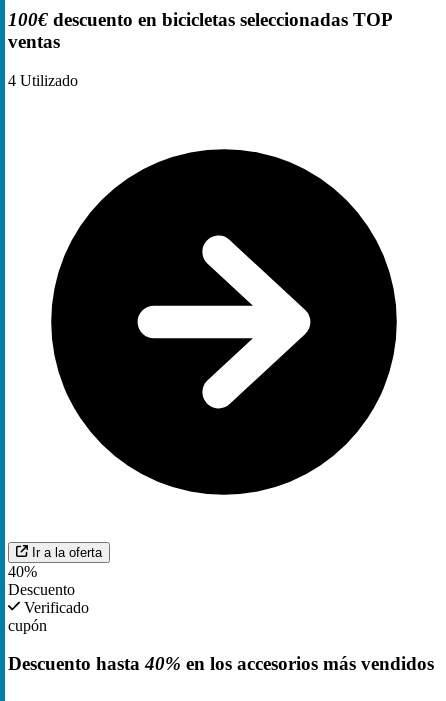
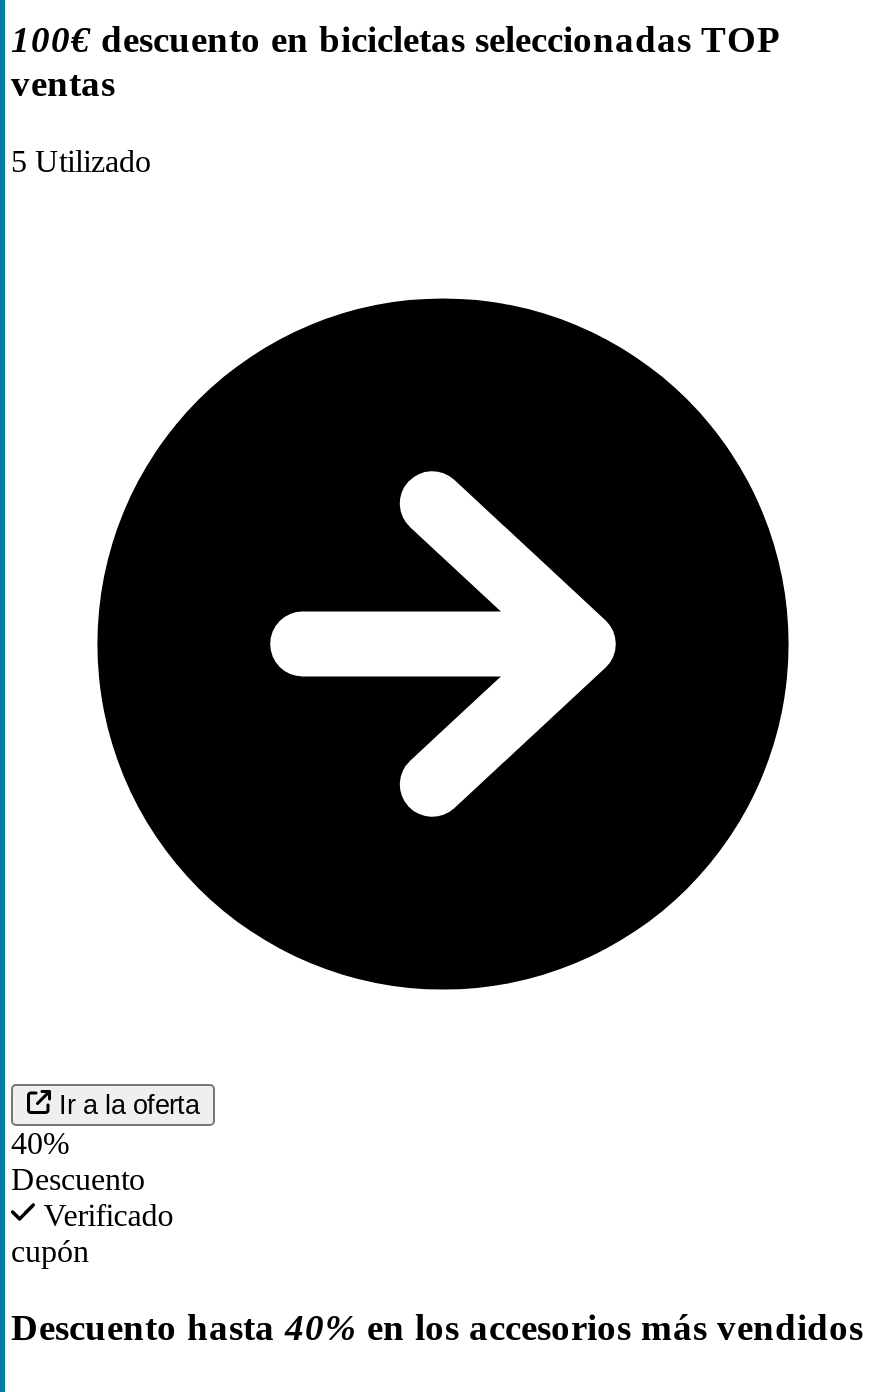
- 4 Utilizado
+ 5 Utilizado
